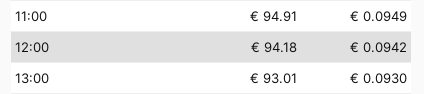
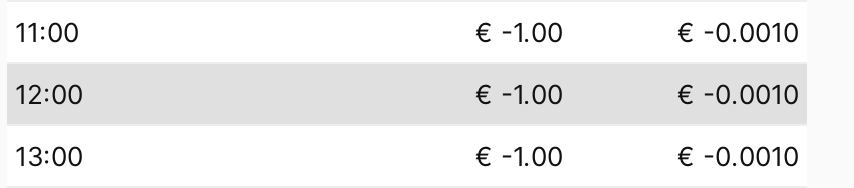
- € 94.91
+ € -1.00

- € 0.0949
+ € -0.0010

- € 94.18
+ € -1.00

- € 0.0942
+ € -0.0010

- € 93.01
- € 0.0930
+ € -1.00
+ € -0.0010
